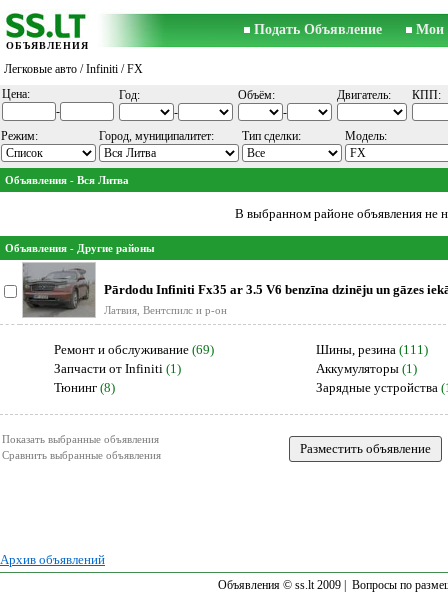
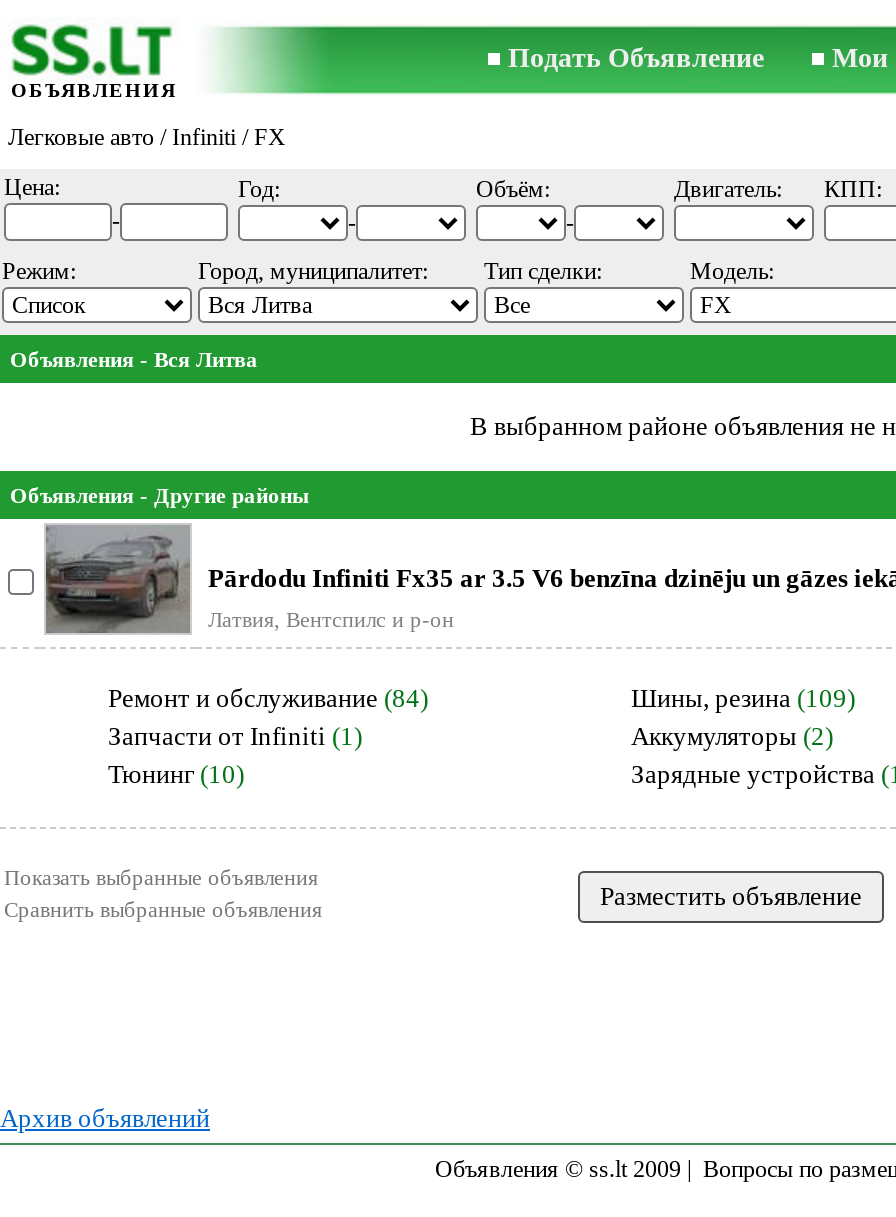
- Ремонт и обслуживание (69)
+ Ремонт и обслуживание (84)

- Шины, резина (111)
+ Шины, резина (109)

- Аккумуляторы (1)
+ Аккумуляторы (2)

- Тюнинг (8)
+ Тюнинг (10)
